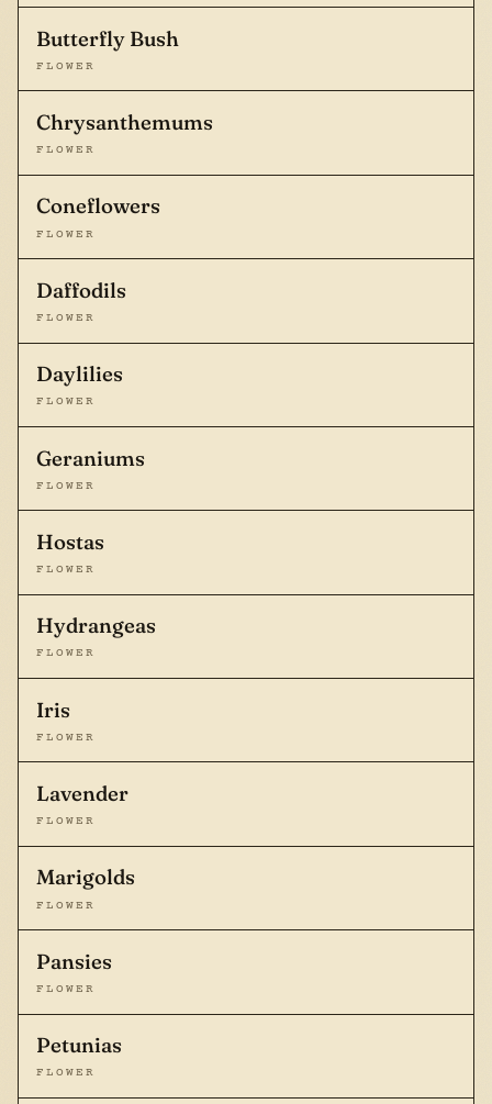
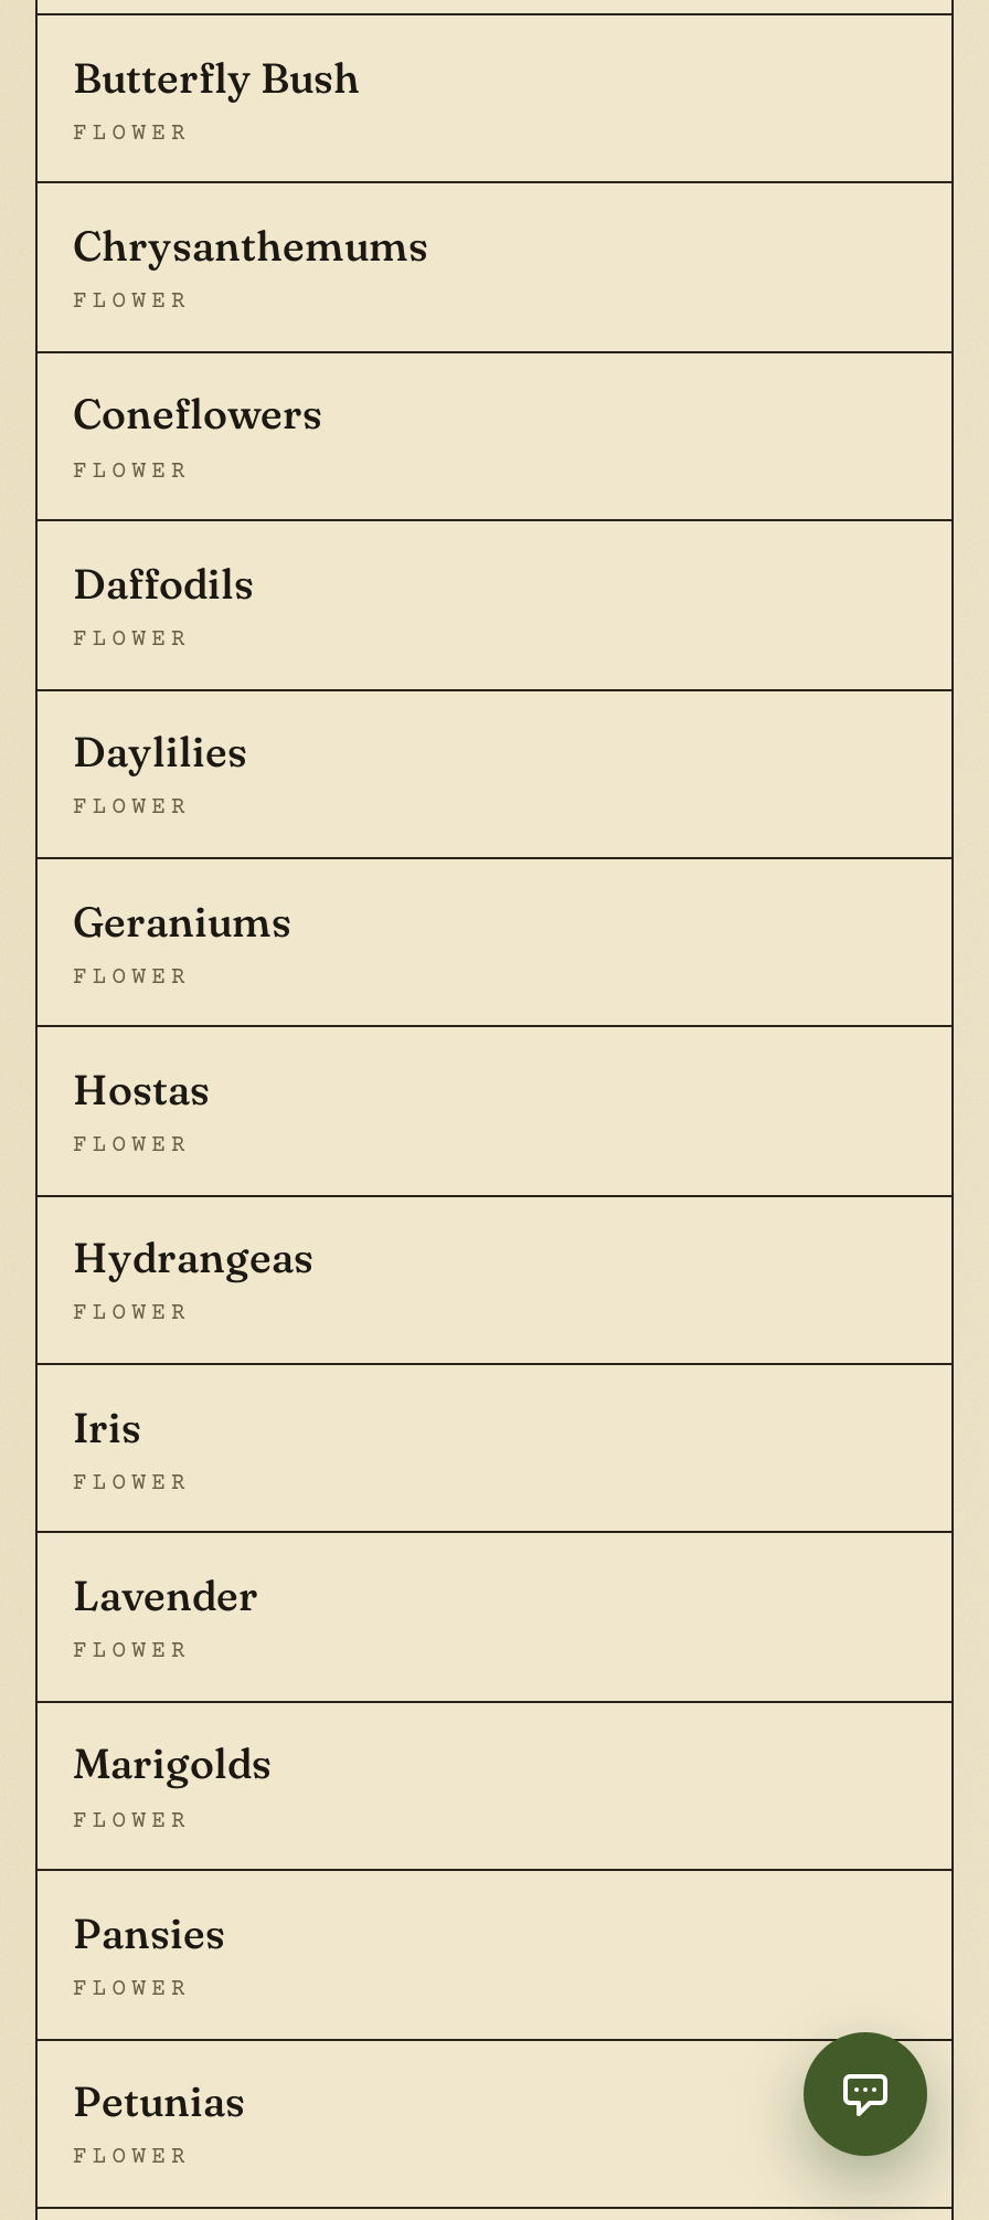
+ [image]
